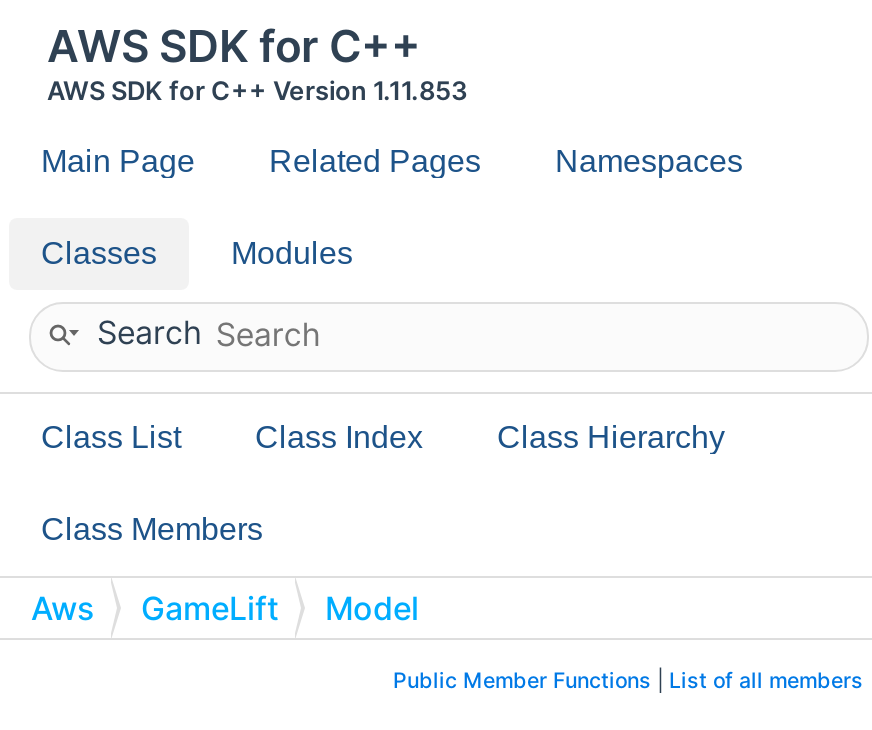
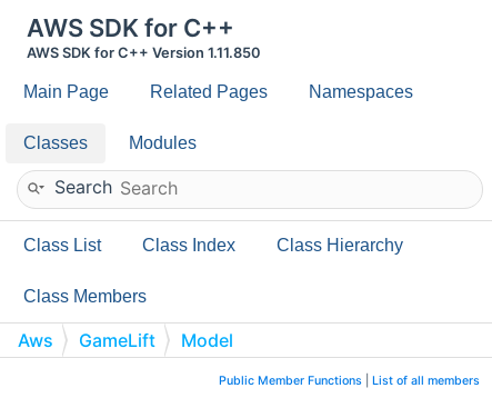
- AWS SDK for C++ Version 1.11.853
+ AWS SDK for C++ Version 1.11.850
